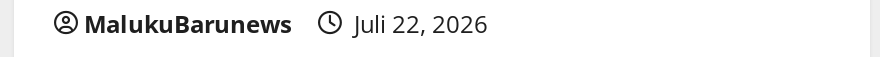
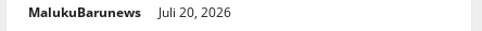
- MalukuBarunews Juli 22, 2026
+ MalukuBarunews Juli 20, 2026
